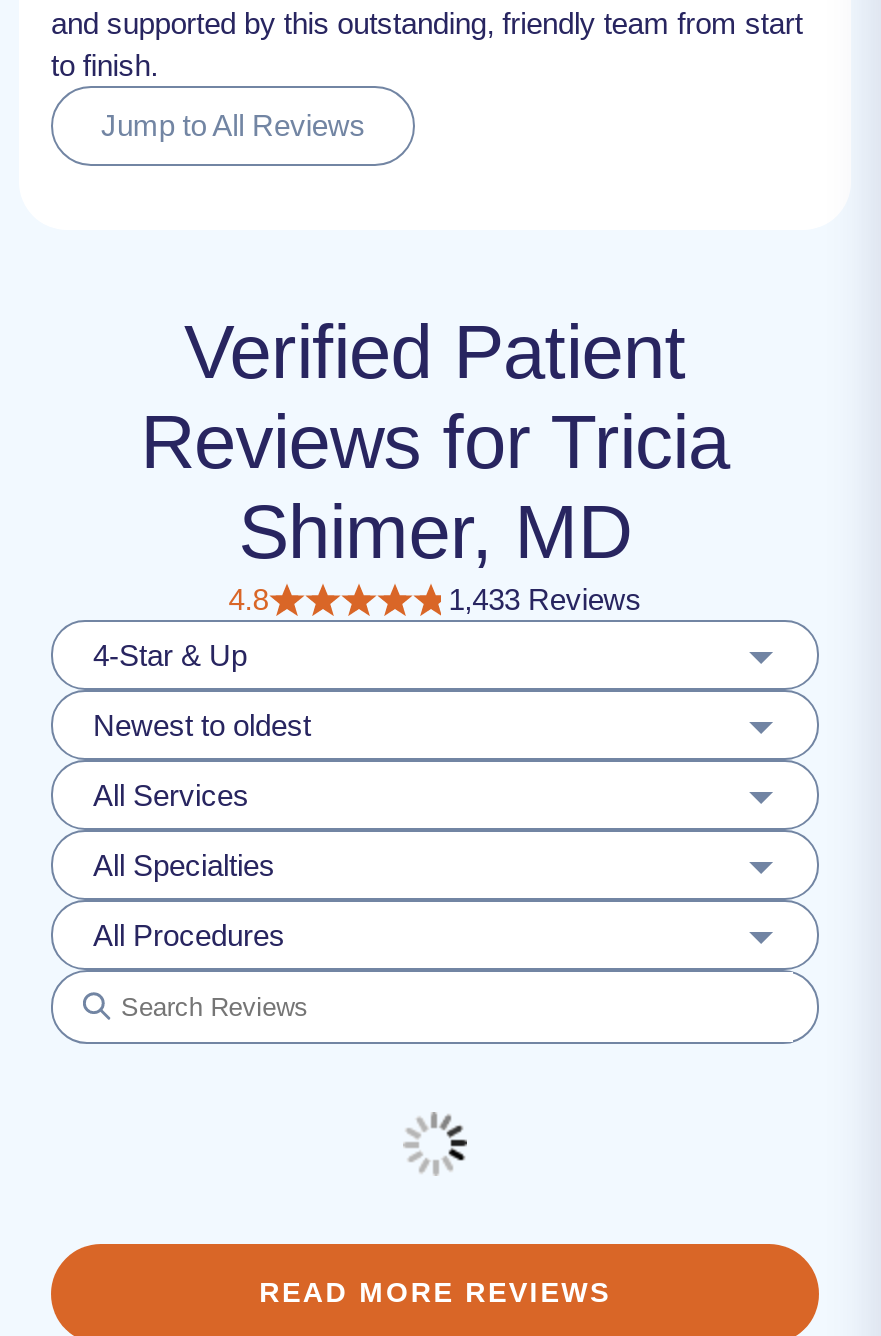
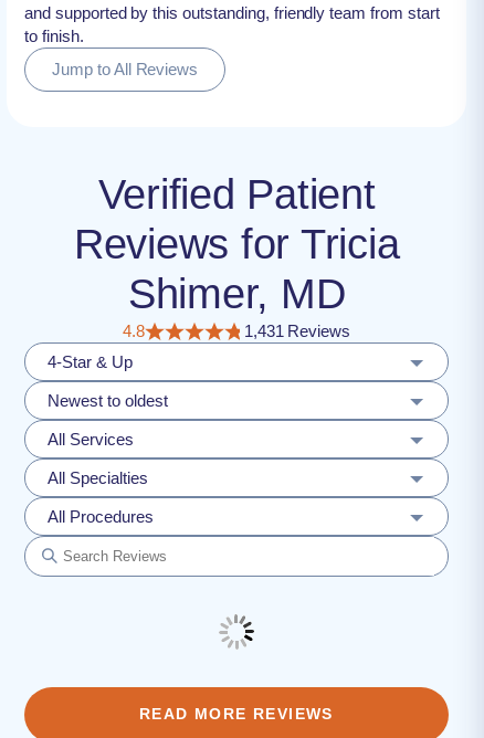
- 1,433 Reviews
+ 1,431 Reviews
